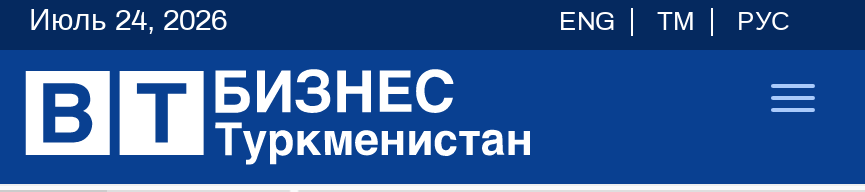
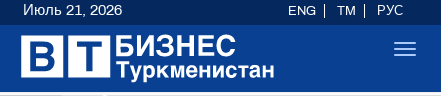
- Июль 24, 2026
+ Июль 21, 2026
